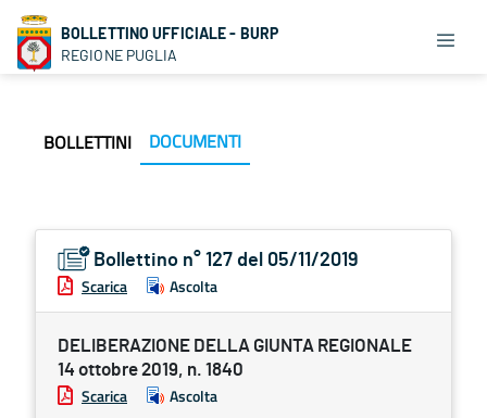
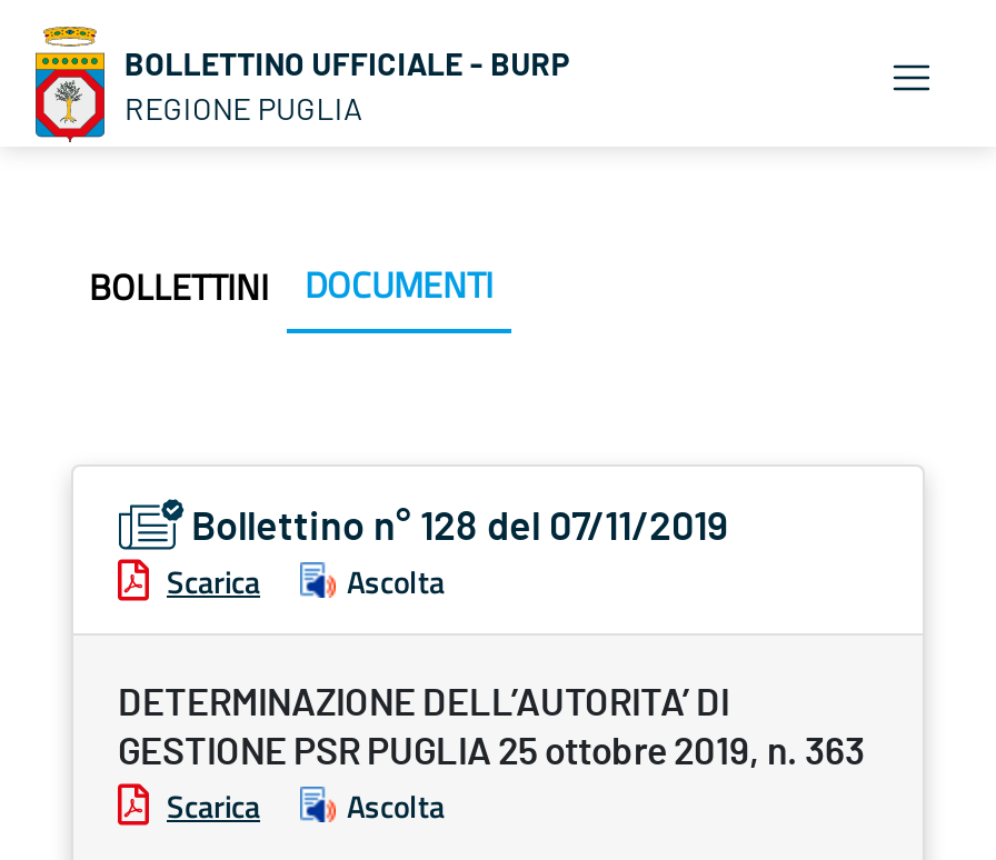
- Bollettino n° 127 del 05/11/2019
+ Bollettino n° 128 del 07/11/2019

- DELIBERAZIONE DELLA GIUNTA REGIONALE
- 14 ottobre 2019, n. 1840
+ DETERMINAZIONE DELL’AUTORITA’ DI
+ GESTIONE PSR PUGLIA 25 ottobre 2019, n. 363
